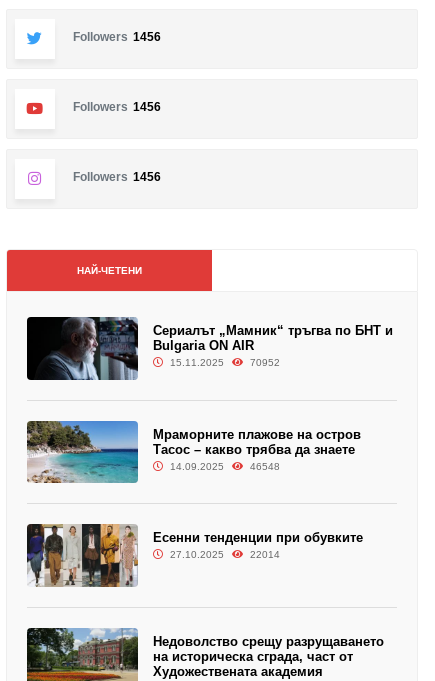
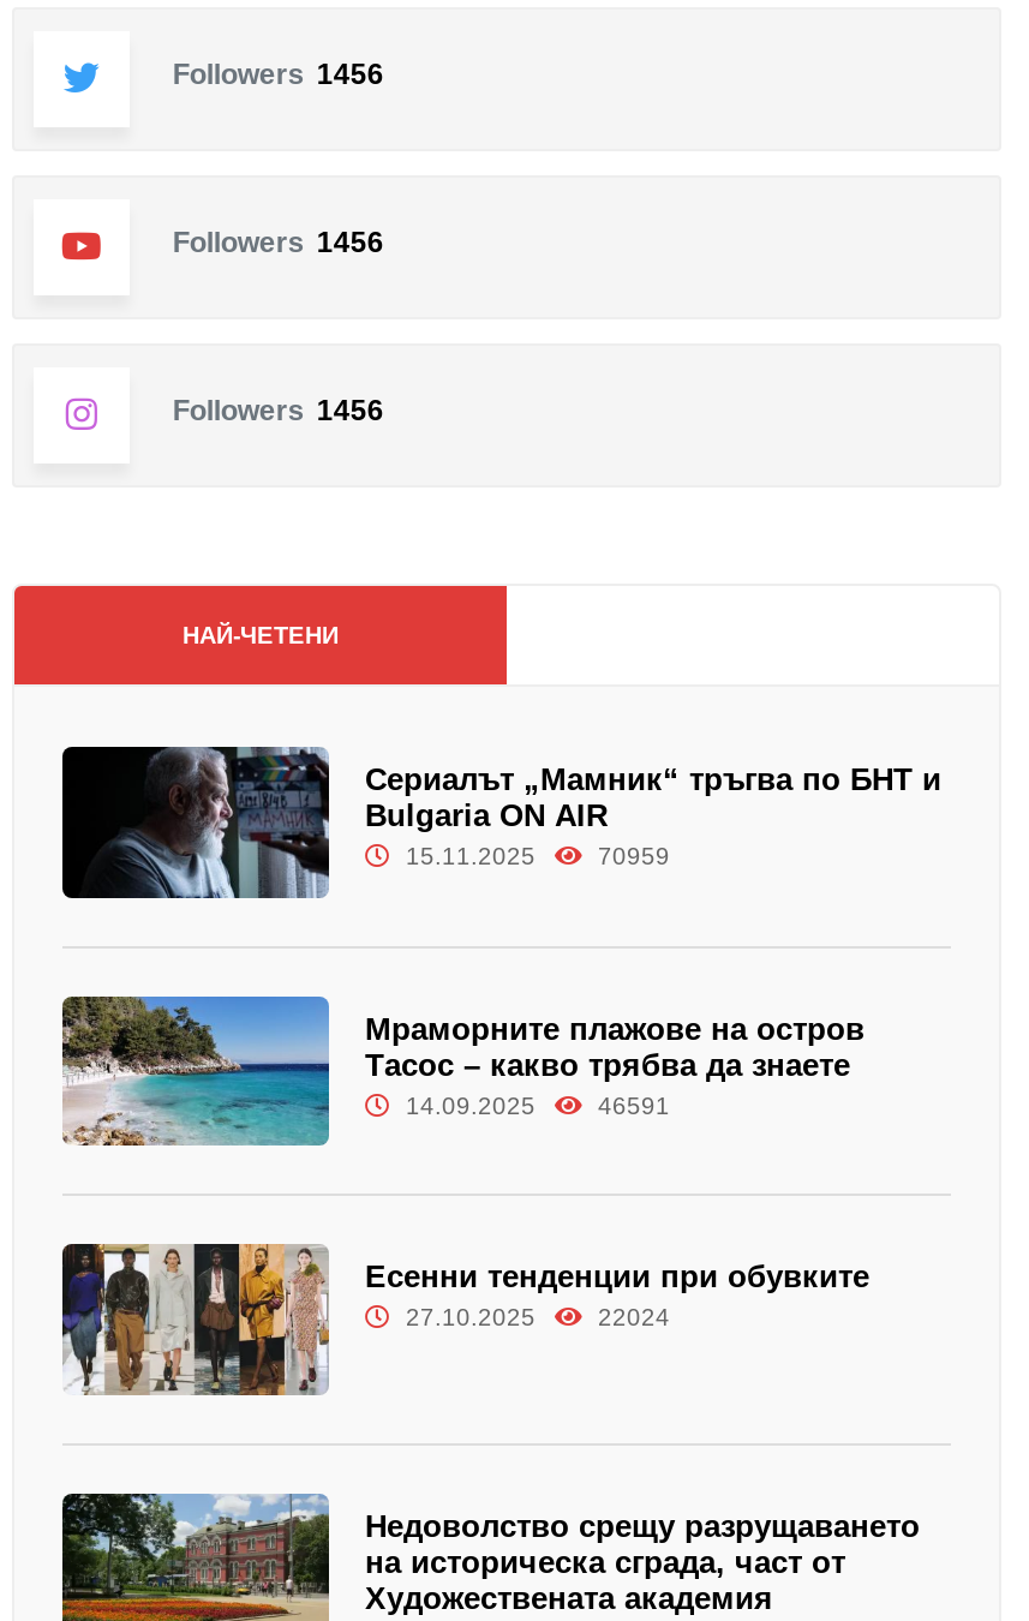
- 70952
+ 70959

- 46548
+ 46591

- 22014
+ 22024
